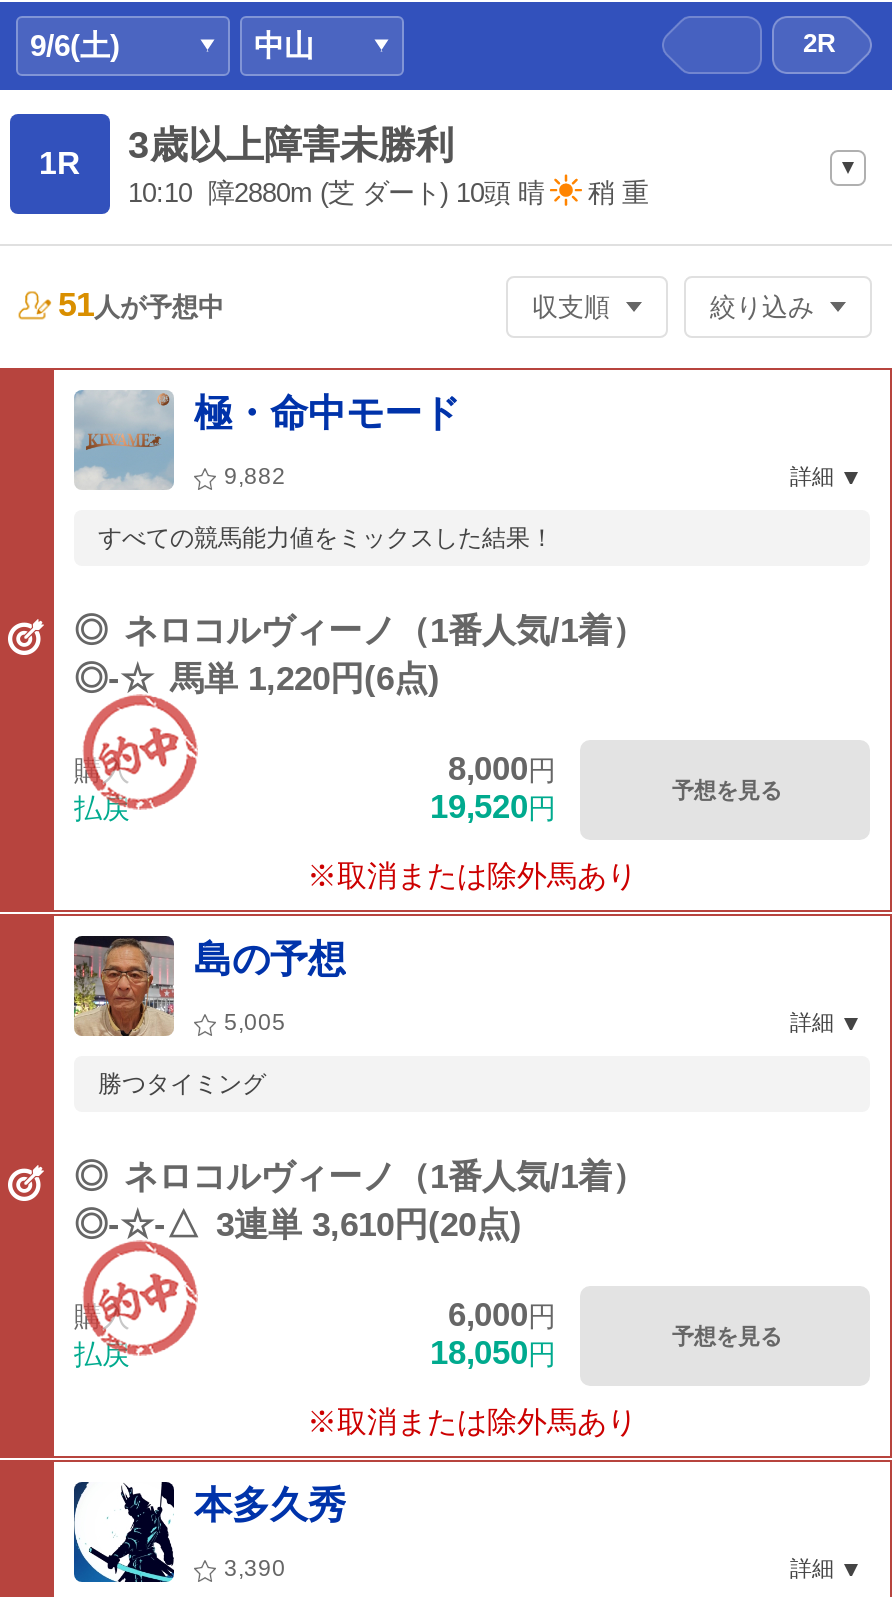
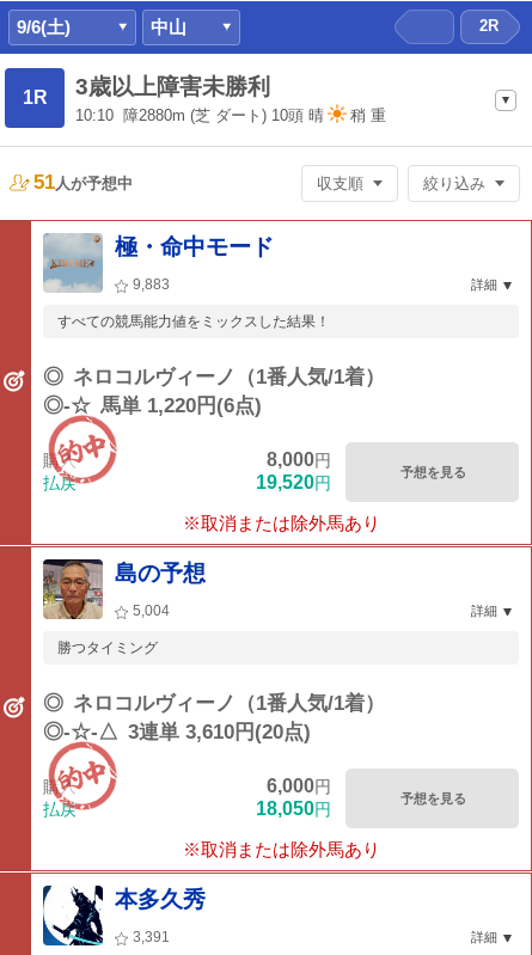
- 9,882
+ 9,883

- 5,005
+ 5,004

- 3,390
+ 3,391
